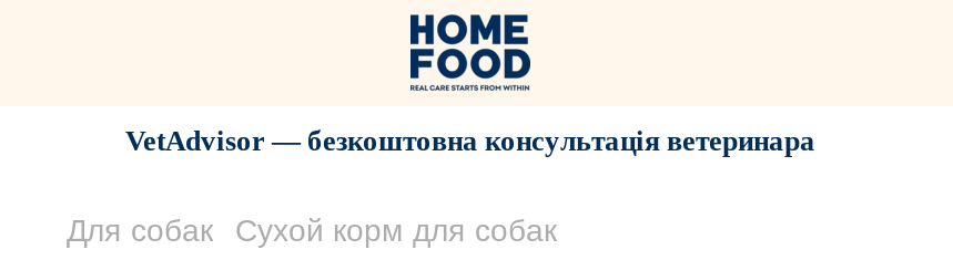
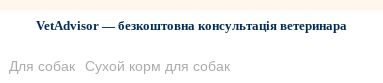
- [image]
